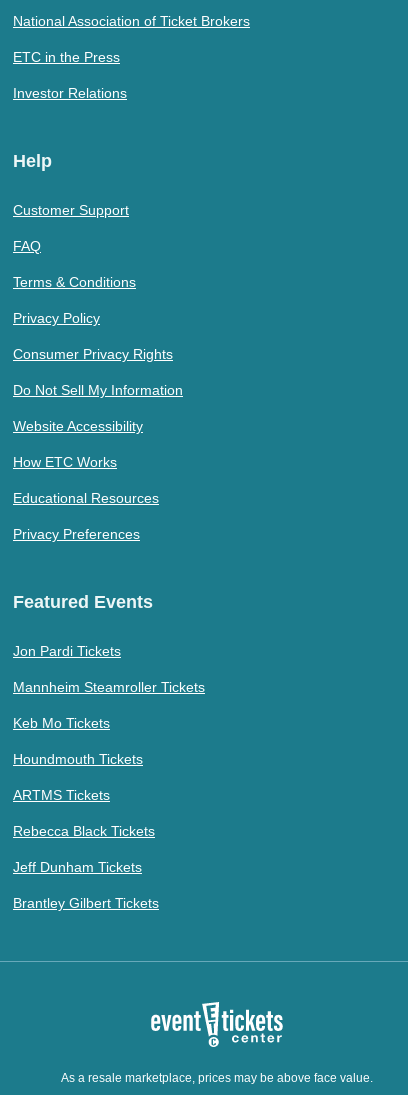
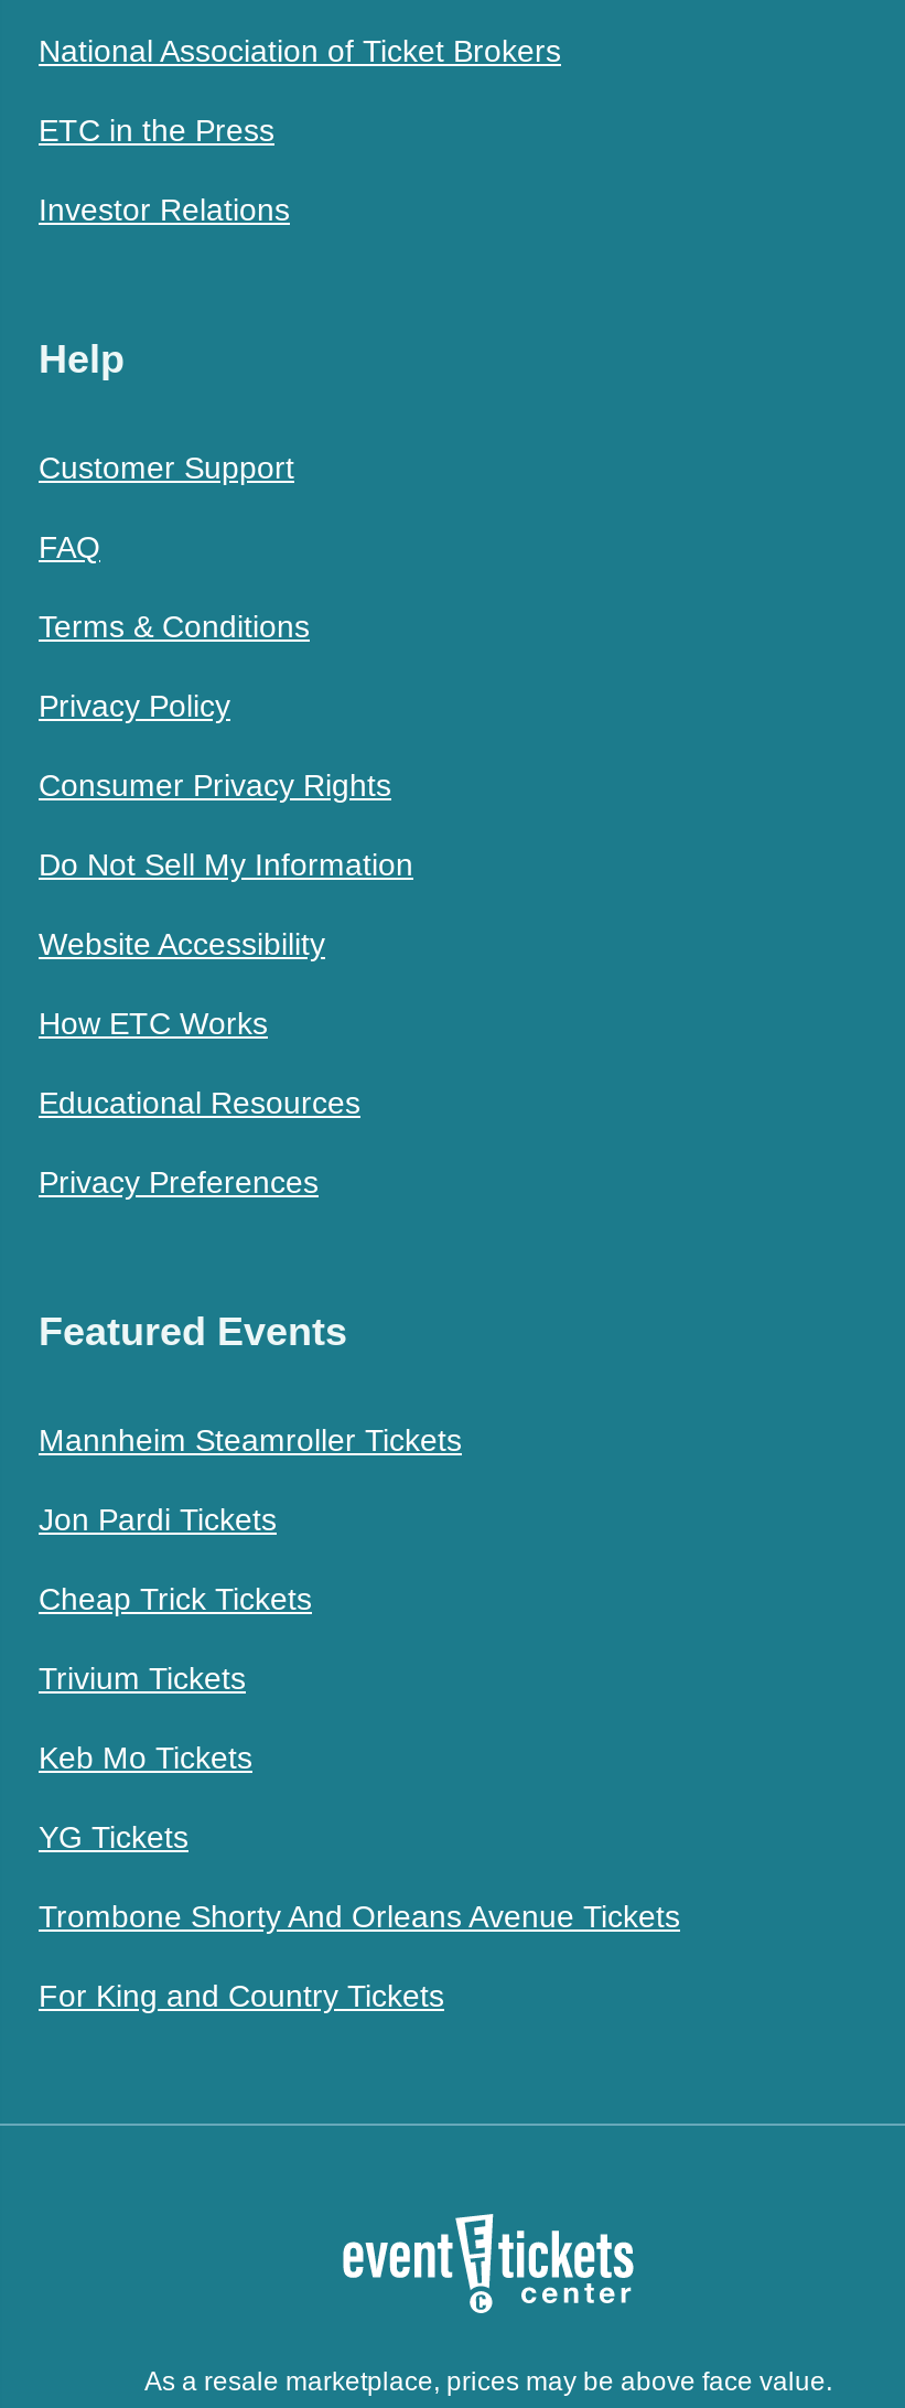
moved down: Jon Pardi Tickets

+ Cheap Trick Tickets
+ Trivium Tickets

moved up: Mannheim Steamroller Tickets

moved down: Keb Mo Tickets

- Houndmouth Tickets
- ARTMS Tickets
- Rebecca Black Tickets
- Jeff Dunham Tickets
- Brantley Gilbert Tickets
+ YG Tickets
+ Trombone Shorty And Orleans Avenue Tickets
+ For King and Country Tickets
